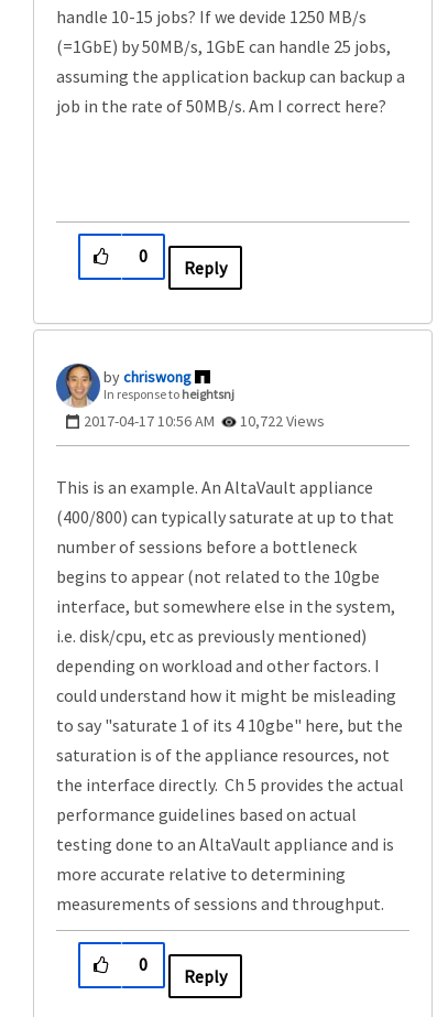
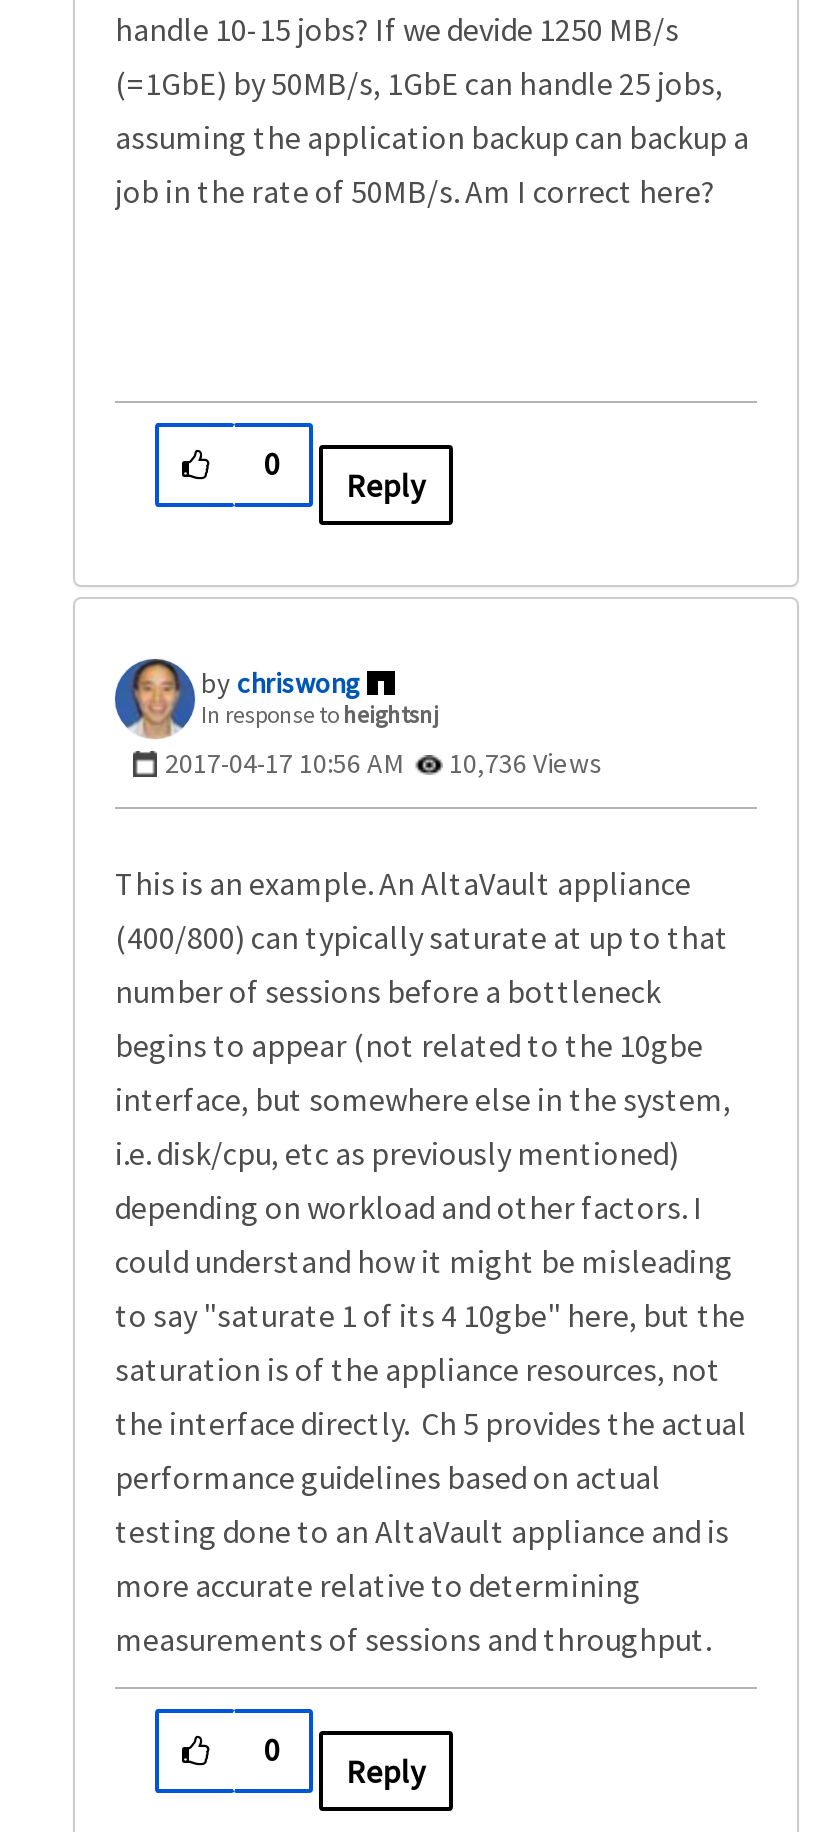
- 2017-04-17 10:56 AM 10,722 Views
+ 2017-04-17 10:56 AM 10,736 Views
